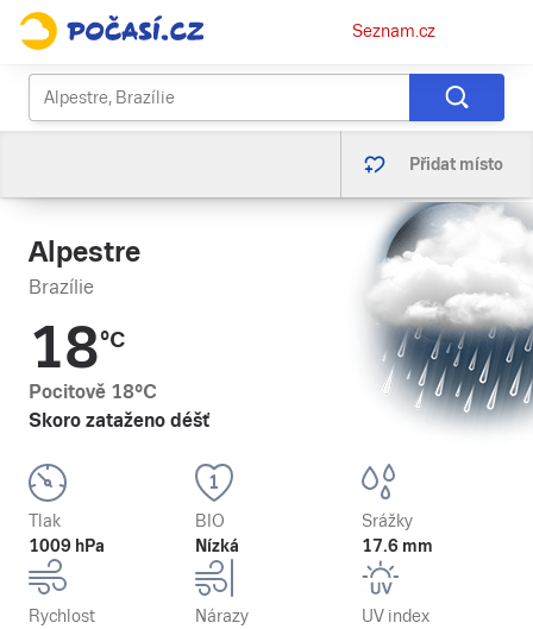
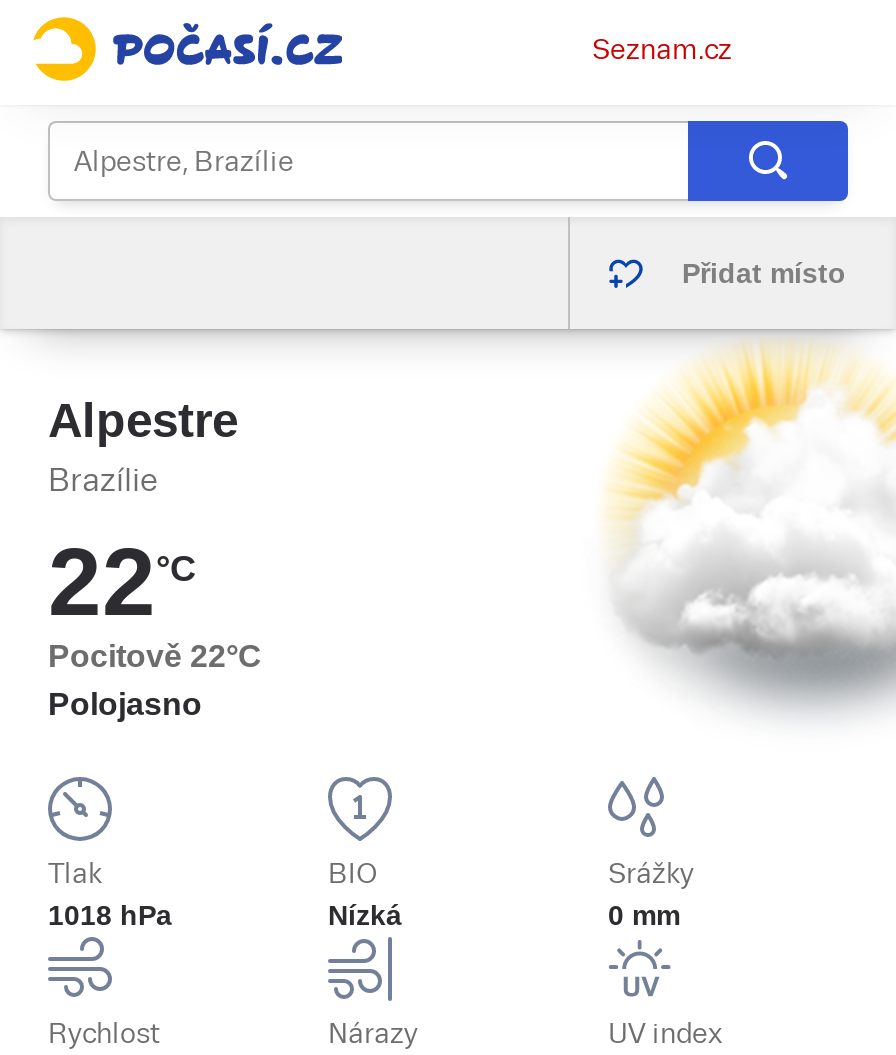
- [image]
+ [image]

- 18°C
- Pocitově 18°C
- Skoro zataženo déšť
+ 22°C
+ Pocitově 22°C
+ Polojasno

- 1009 hPa
+ 1018 hPa

- 17.6 mm
+ 0 mm
